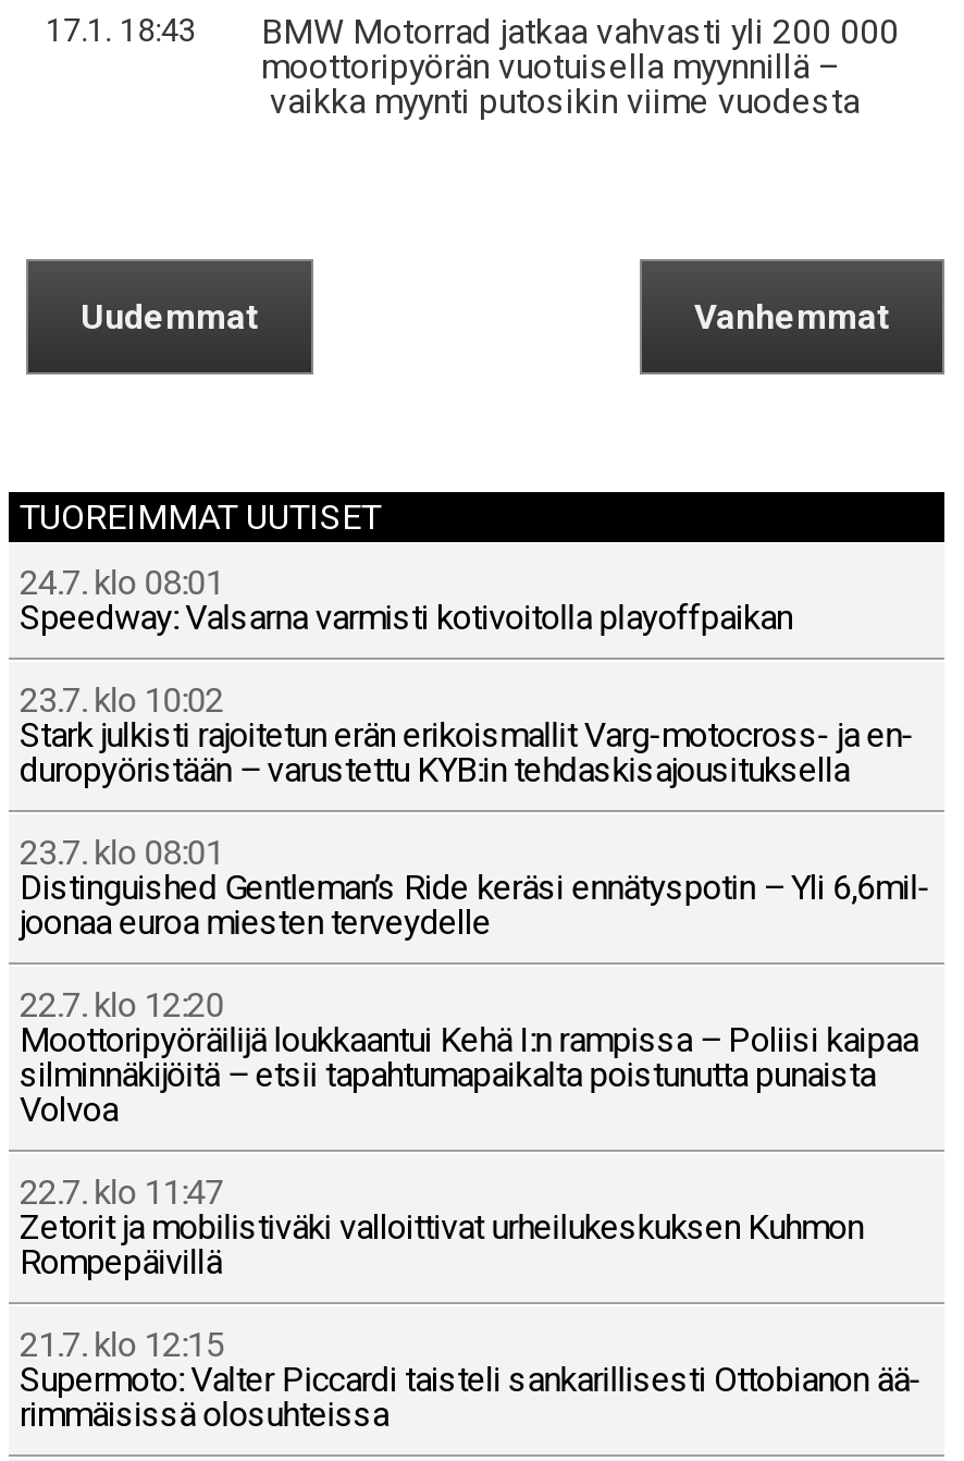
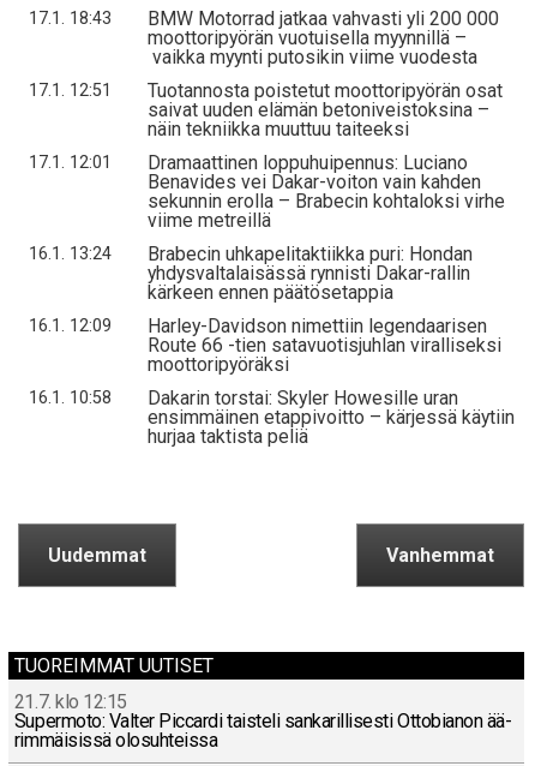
+ 17.1. 12:51
+ Tuotannosta poistetut moottoripyörän osat
+ saivat uuden elämän betoniveistoksina –
+ näin tekniikka muuttuu taiteeksi
+ 17.1. 12:01
+ Dramaattinen loppuhuipennus: Luciano
+ Benavides vei Dakar-voiton vain kahden
+ sekunnin erolla – Brabecin kohtaloksi virhe
+ viime metreillä
+ 16.1. 13:24
+ Brabecin uhkapelitaktiikka puri: Hondan
+ yhdysvaltalaisässä rynnisti Dakar-rallin
+ kärkeen ennen päätösetappia
+ 16.1. 12:09
+ Harley-Davidson nimettiin legendaarisen
+ Route 66 -tien satavuotisjuhlan viralliseksi
+ moottoripyöräksi
+ 16.1. 10:58
+ Dakarin torstai: Skyler Howesille uran
+ ensimmäinen etappivoitto – kärjessä käytiin
+ hurjaa taktista peliä

moved down: Uudemmat | Vanhemmat | TUOREIMMAT UUTISET

- 24.7. klo 08:01
- Speedway: Valsarna varmisti kotivoitolla playoffpaikan
- 23.7. klo 10:02
- Stark julkisti rajoitetun erän erikoismallit Varg-motocross- ja en
- duropyöristään – varustettu KYB:in tehdaskisajousituksella
- 23.7. klo 08:01
- Distinguished Gentleman’s Ride keräsi ennätyspotin – Yli 6,6mil
- joonaa euroa miesten terveydelle
- 22.7. klo 12:20
- Moottoripyöräilijä loukkaantui Kehä I:n rampissa – Poliisi kaipaa
- silminnäkijöitä – etsii tapahtumapaikalta poistunutta punaista
- Volvoa
- 22.7. klo 11:47
- Zetorit ja mobilistiväki valloittivat urheilukeskuksen Kuhmon
- Rompepäivillä
